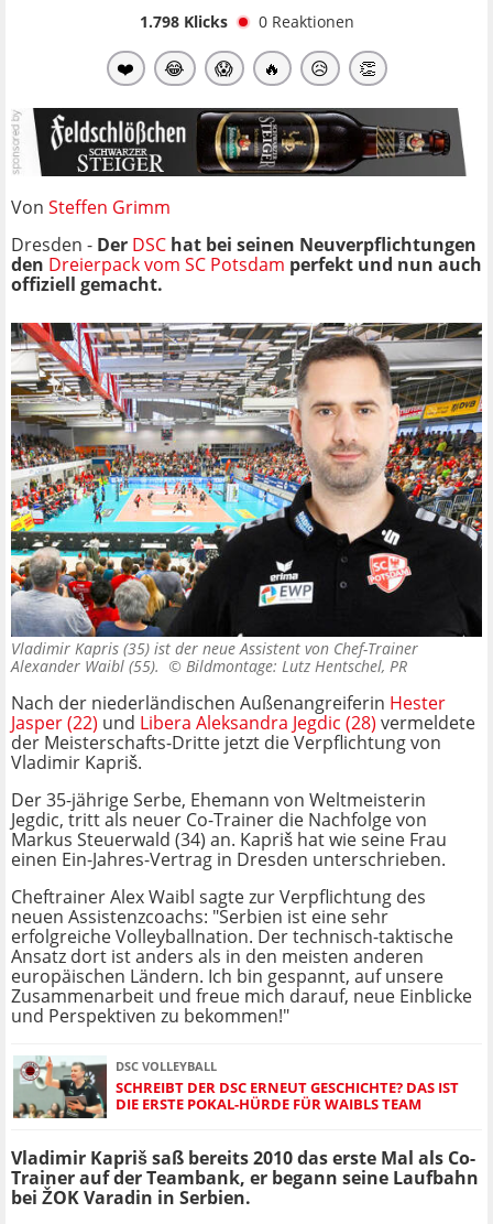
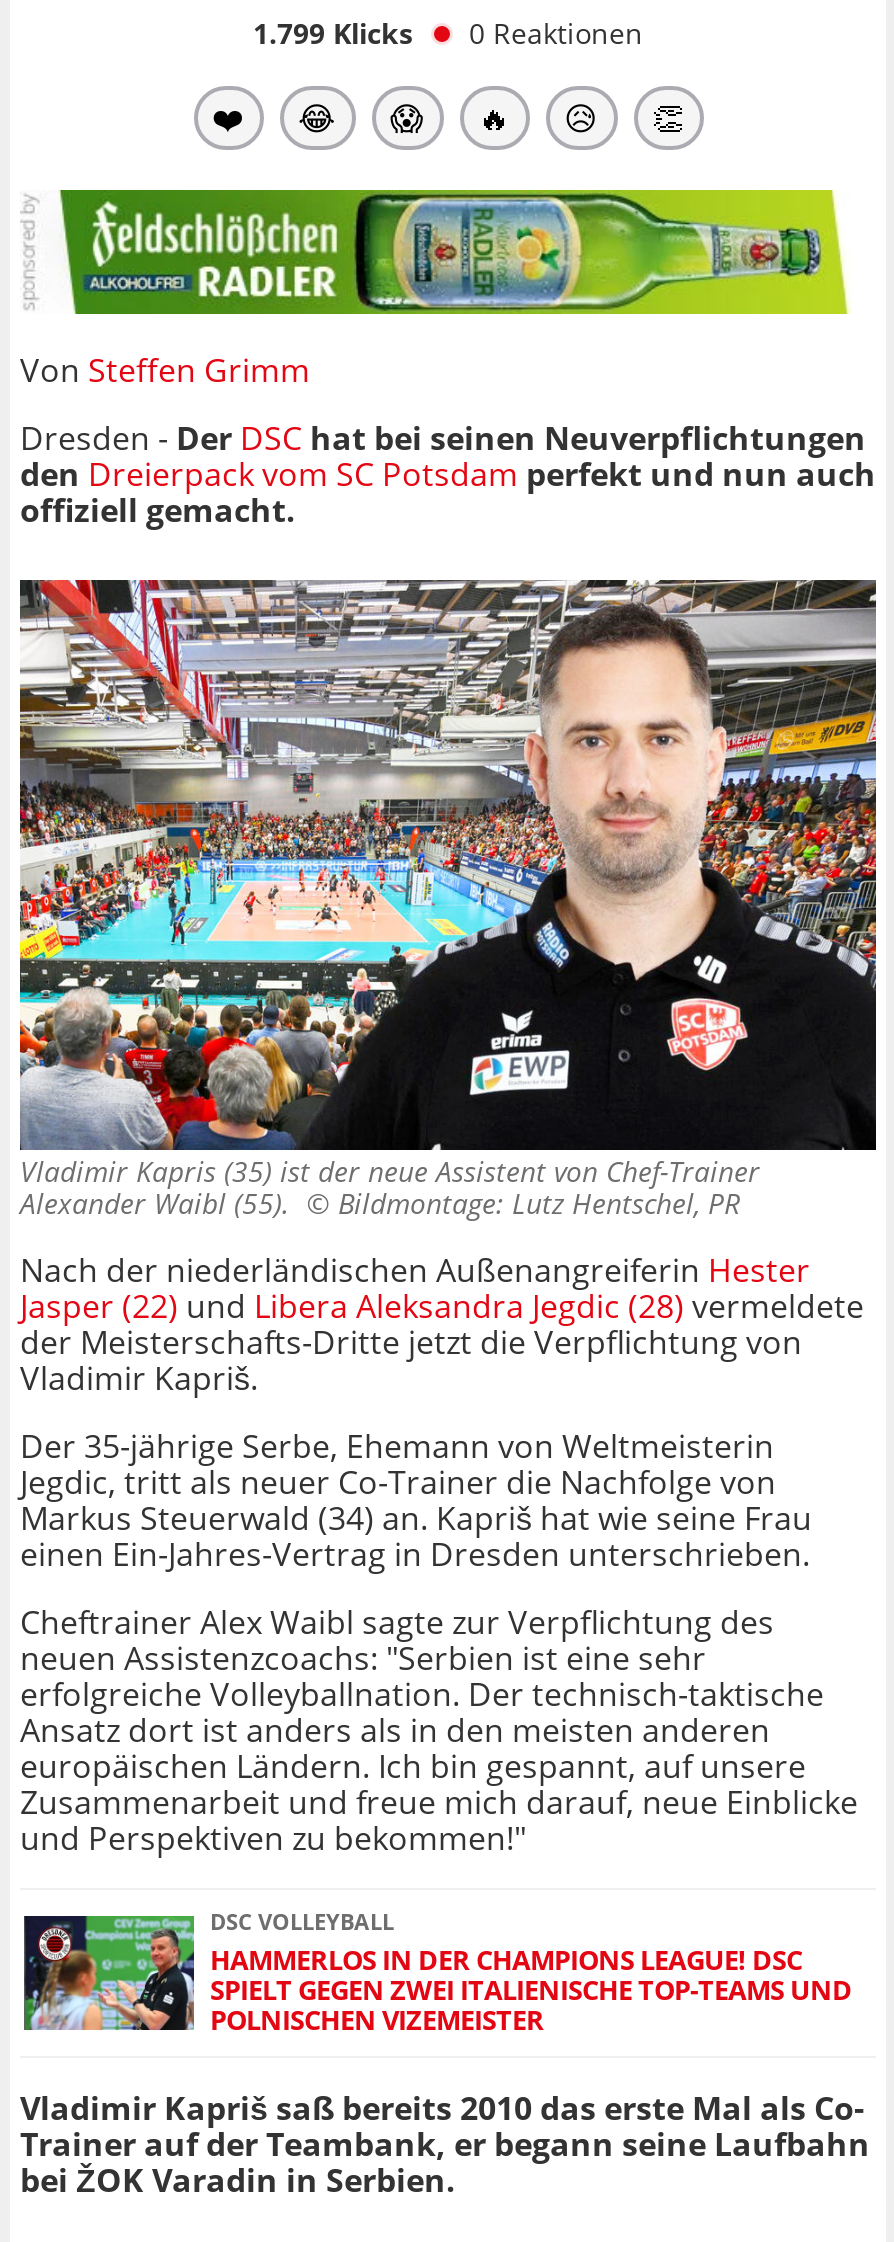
- 1.798 Klicks 0 Reaktionen
+ 1.799 Klicks 0 Reaktionen

- [image]
+ [image]

- [image]
- SCHREIBT DER DSC ERNEUT GESCHICHTE? DAS IST
- DIE ERSTE POKAL-HÜRDE FÜR WAIBLS TEAM
+ [image]
+ HAMMERLOS IN DER CHAMPIONS LEAGUE! DSC
+ SPIELT GEGEN ZWEI ITALIENISCHE TOP-TEAMS UND
+ POLNISCHEN VIZEMEISTER
